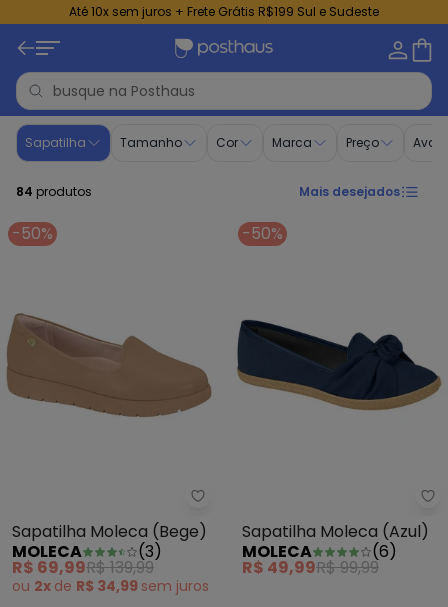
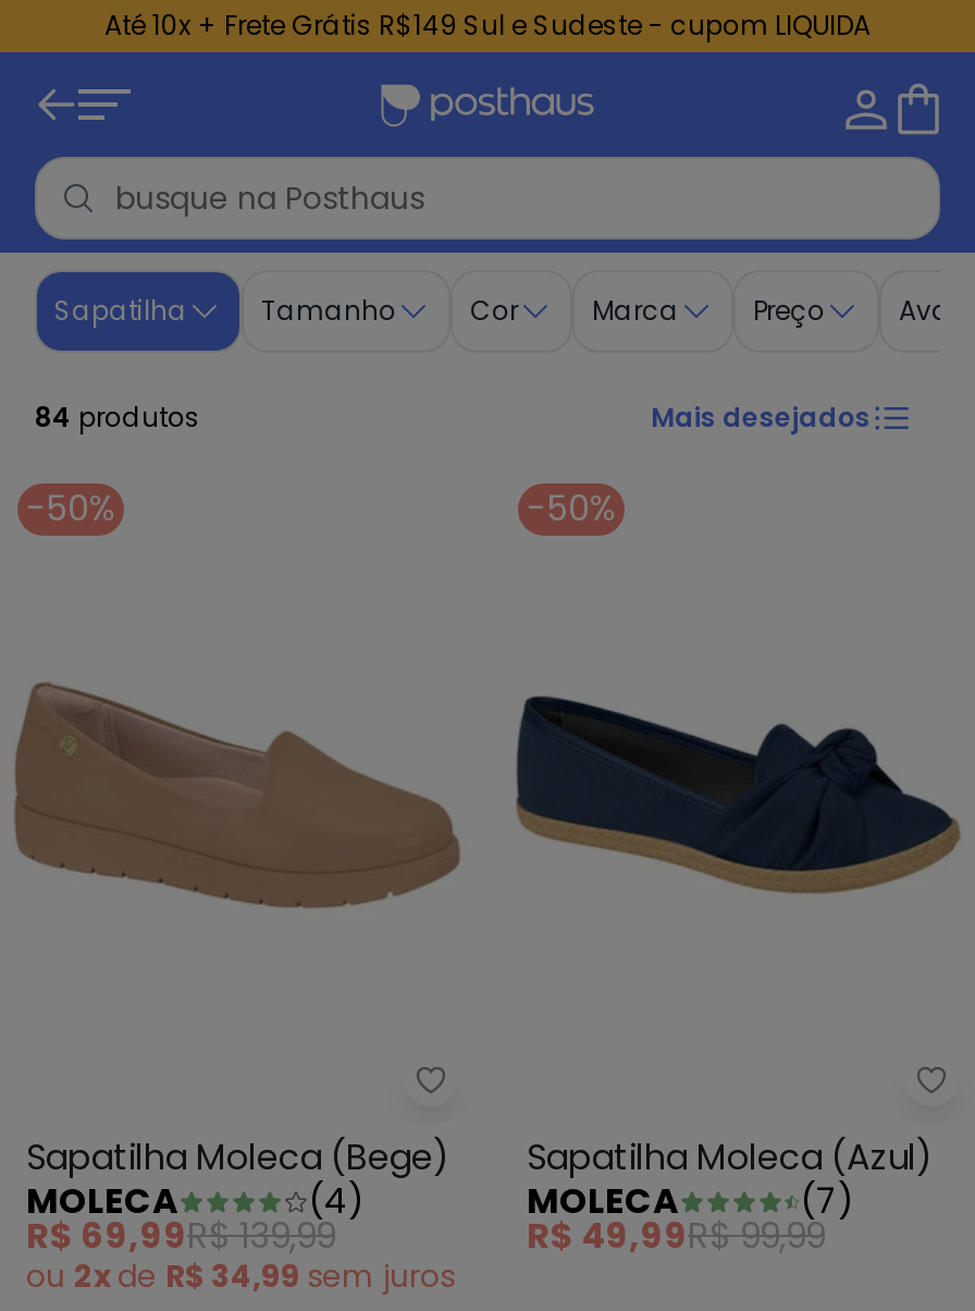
- Até 10x sem juros + Frete Grátis R$199 Sul e Sudeste
+ Até 10x + Frete Grátis R$149 Sul e Sudeste - cupom LIQUIDA

- (3)
+ (4)

- (6)
+ (7)
